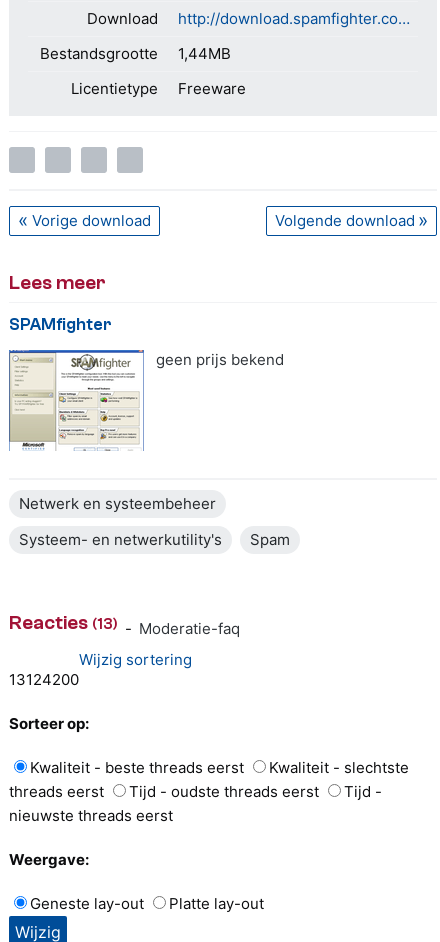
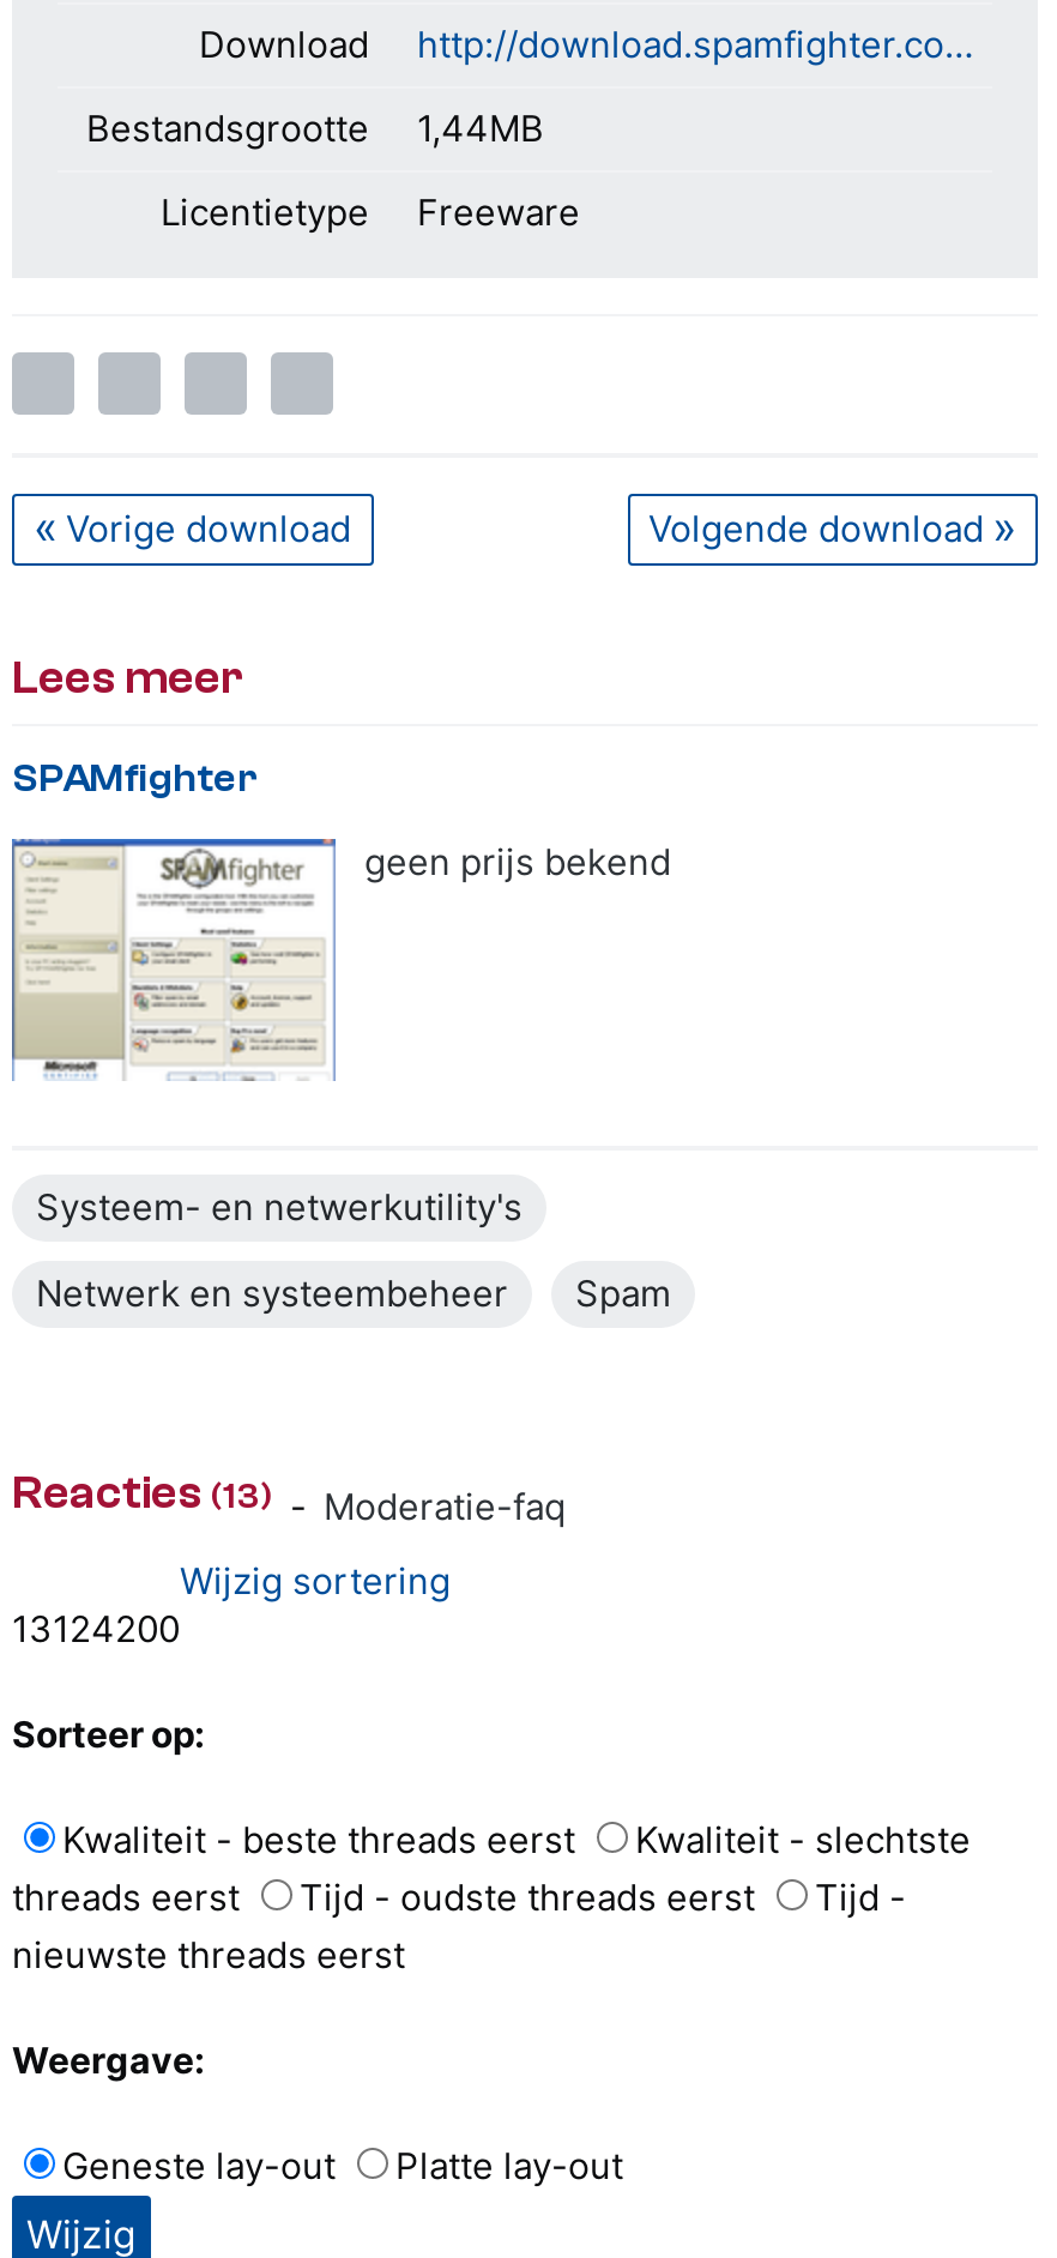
moved down: Netwerk en systeembeheer

moved up: Systeem- en netwerkutility's
